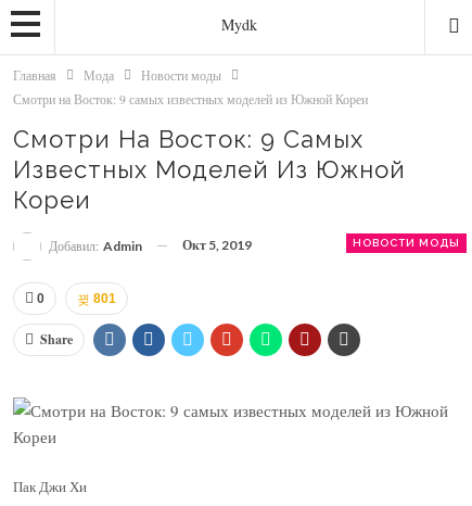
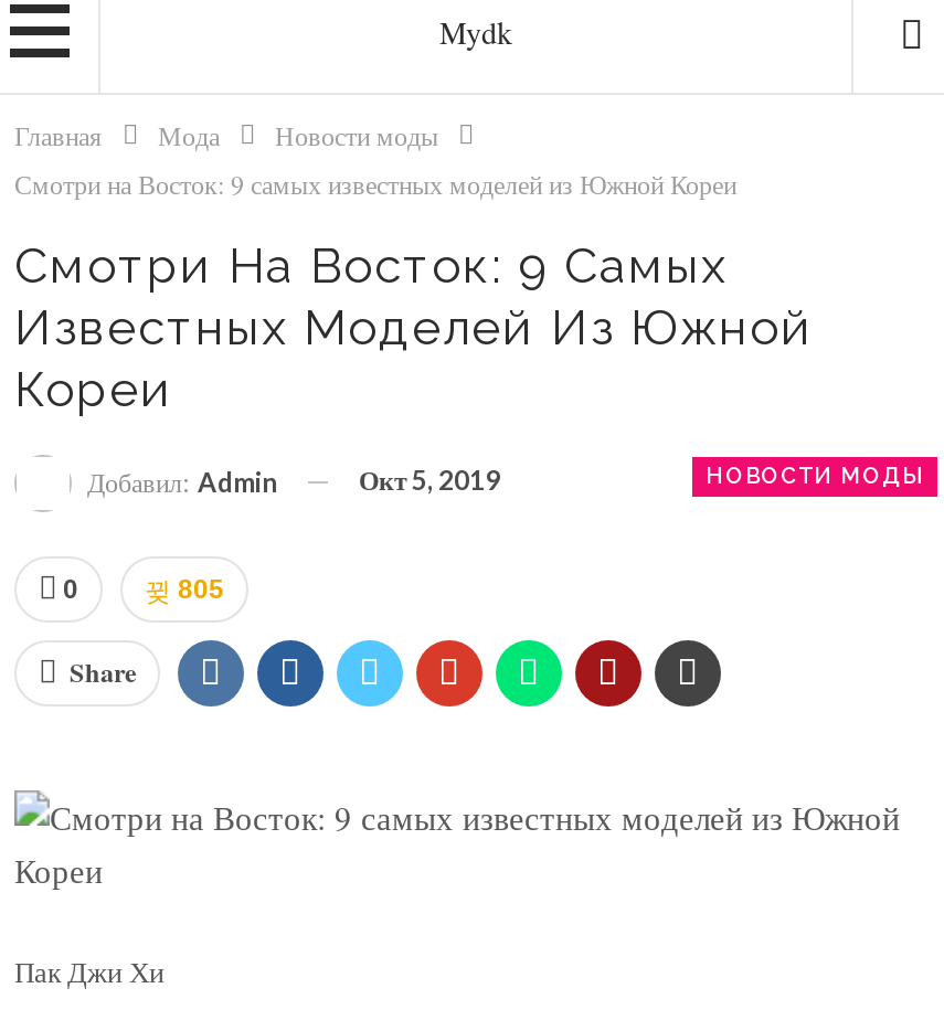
- 801
+ 805
